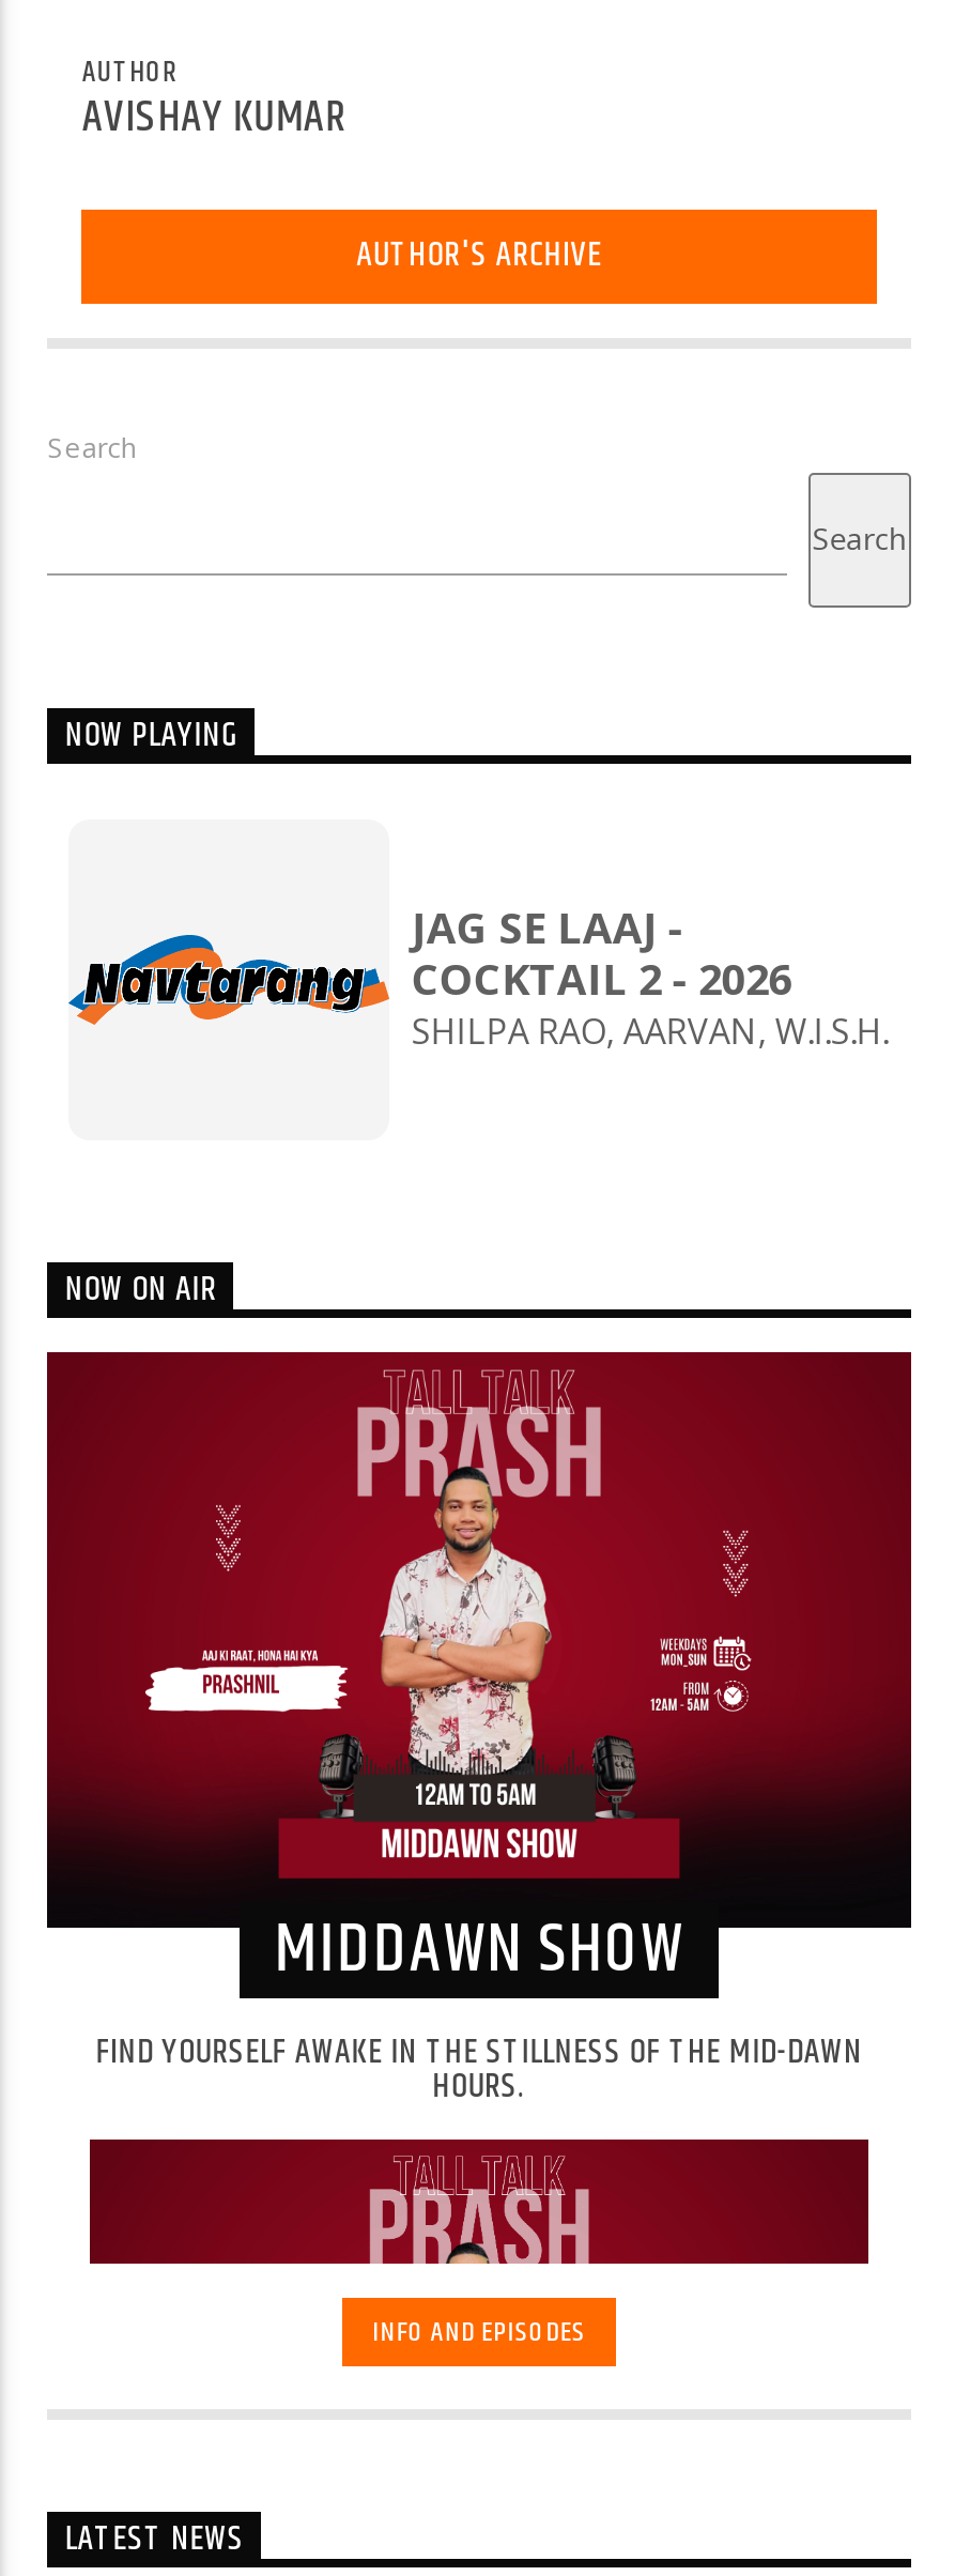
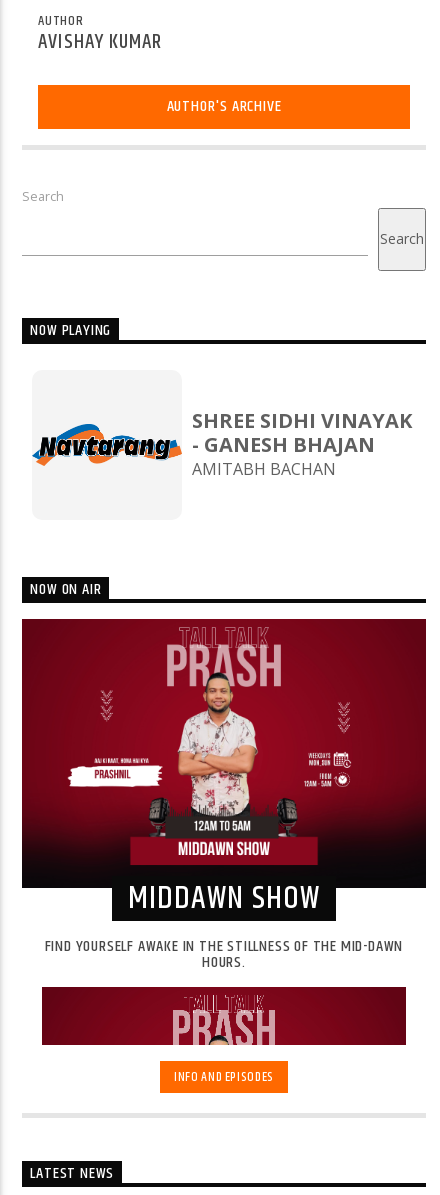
- JAG SE LAAJ -
- COCKTAIL 2 - 2026
- SHILPA RAO, AARVAN, W.I.S.H.
+ SHREE SIDHI VINAYAK
+ - GANESH BHAJAN
+ AMITABH BACHAN
